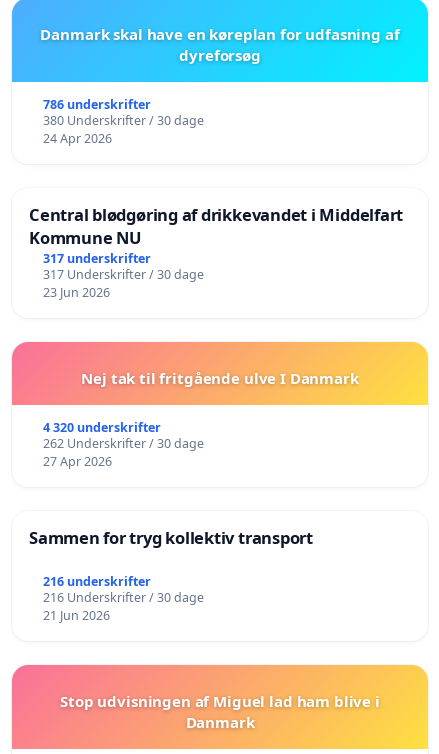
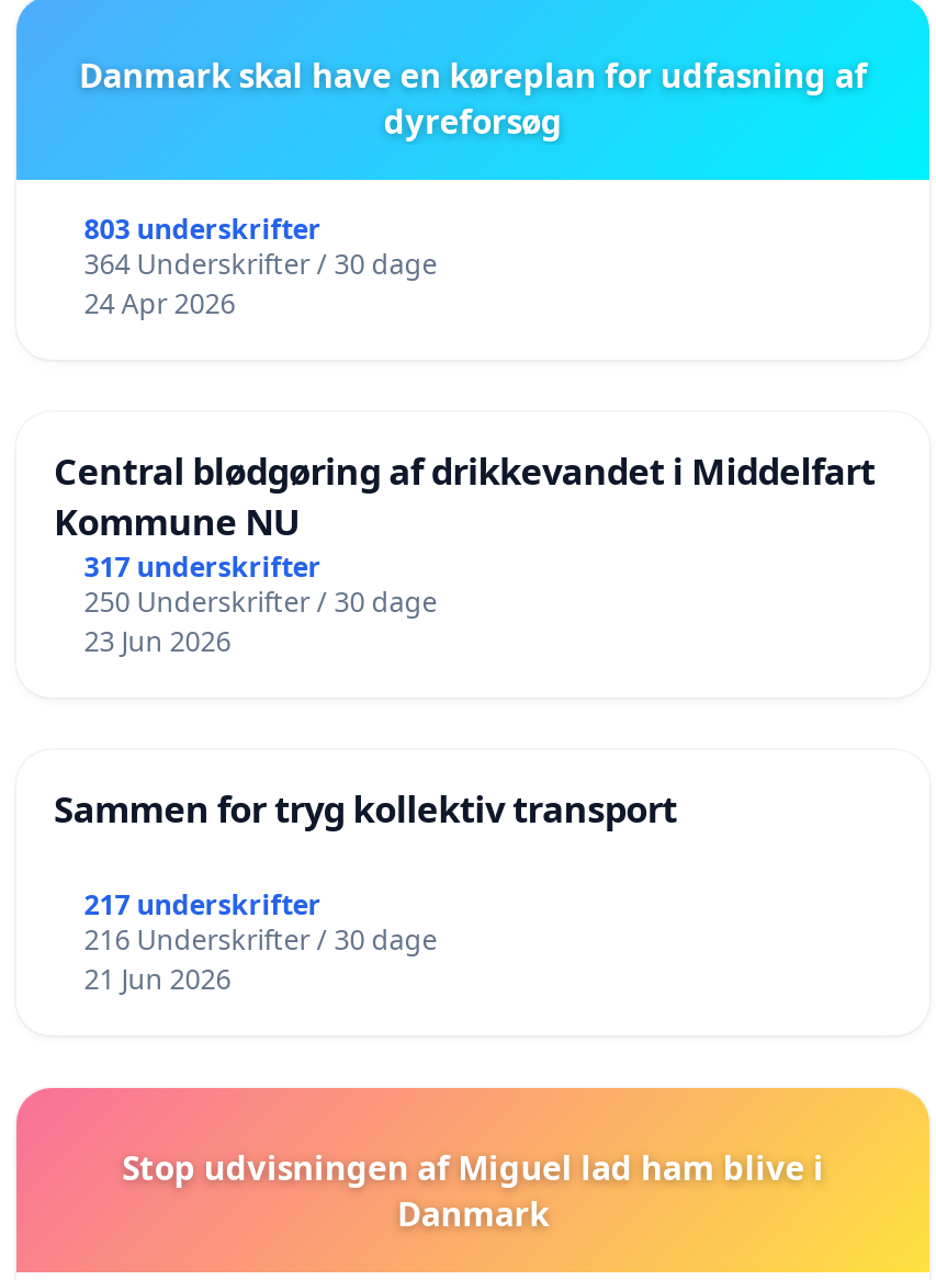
- 786 underskrifter
+ 803 underskrifter

- 380 Underskrifter / 30 dage
+ 364 Underskrifter / 30 dage

- 317 Underskrifter / 30 dage
+ 250 Underskrifter / 30 dage

- Nej tak til fritgående ulve I Danmark
- 4 320 underskrifter
- 262 Underskrifter / 30 dage
- 27 Apr 2026

- 216 underskrifter
+ 217 underskrifter
